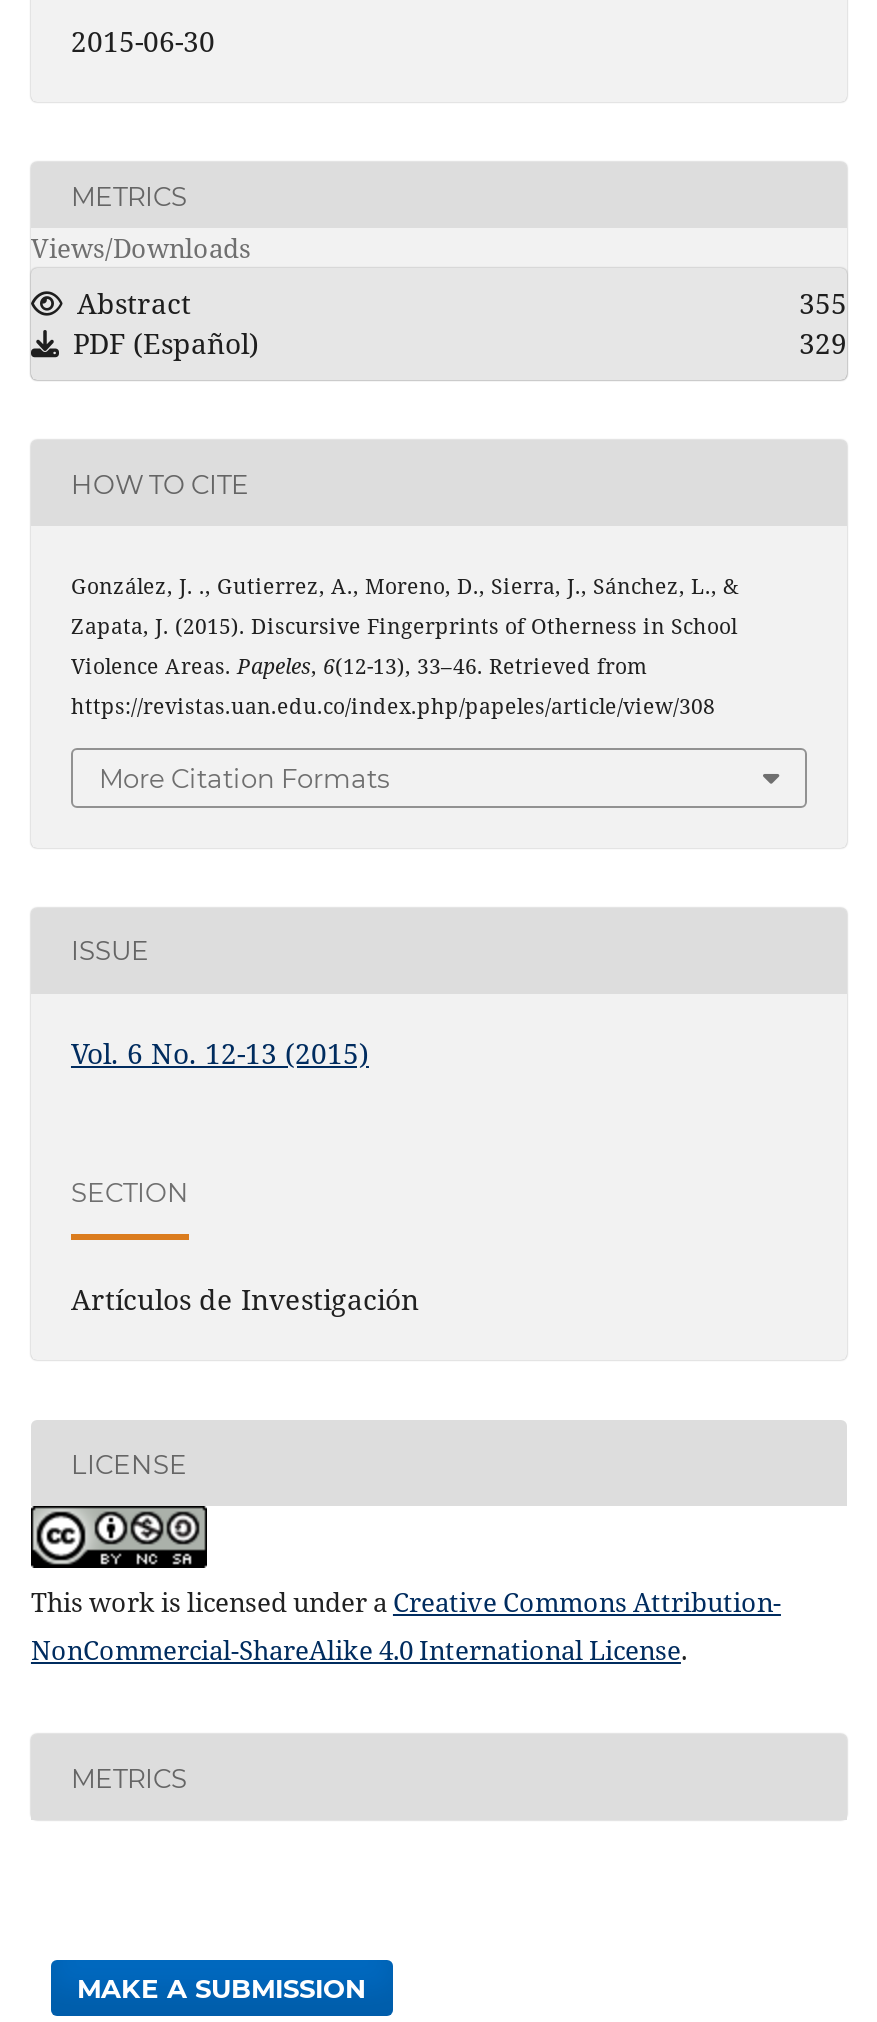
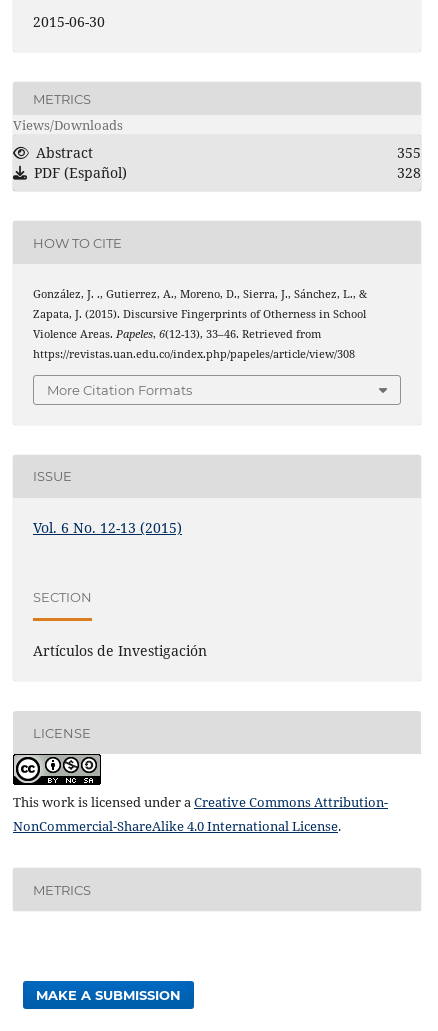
- 329
+ 328
